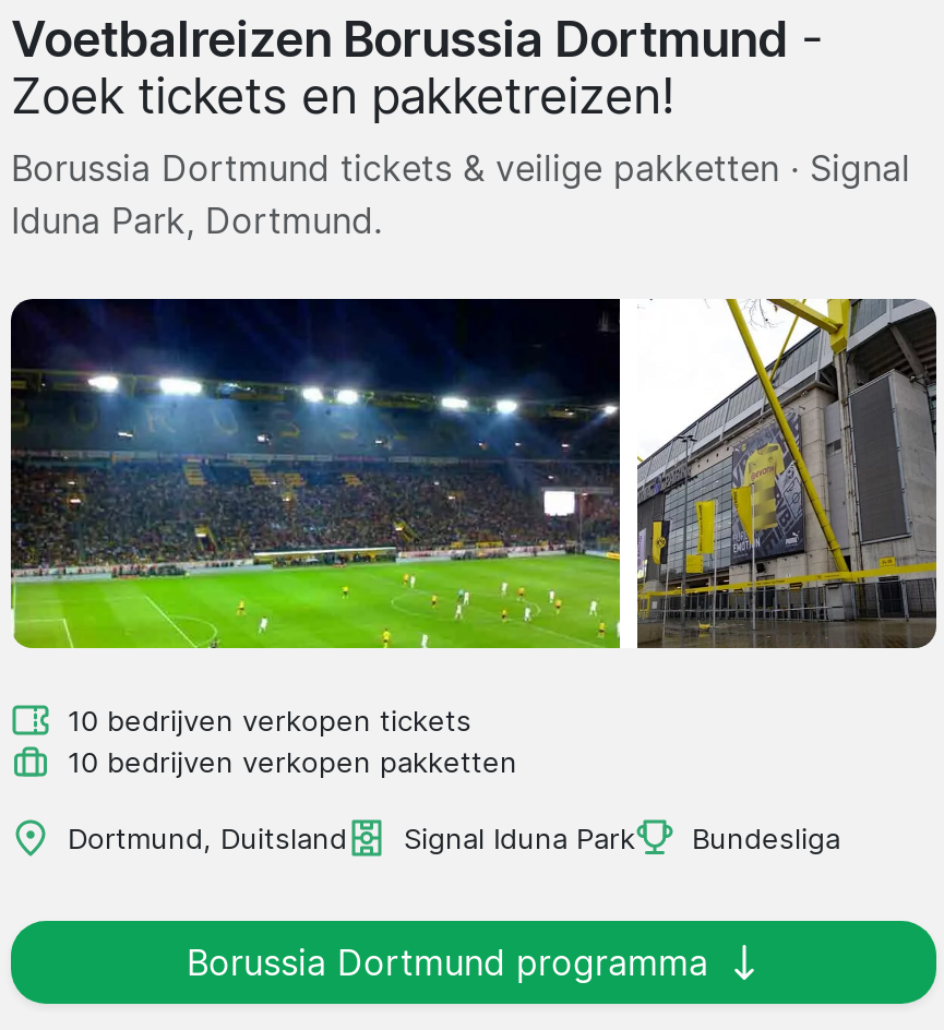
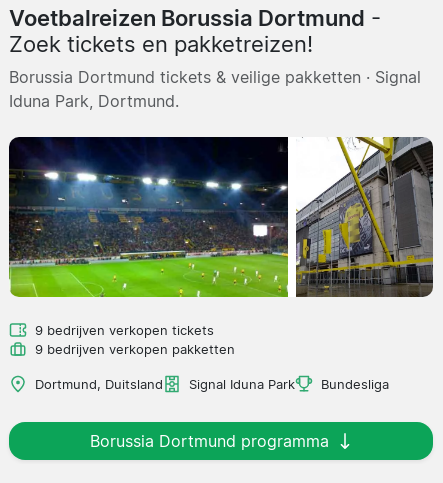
- 10 bedrijven verkopen tickets
+ 9 bedrijven verkopen tickets

- 10 bedrijven verkopen pakketten
+ 9 bedrijven verkopen pakketten
